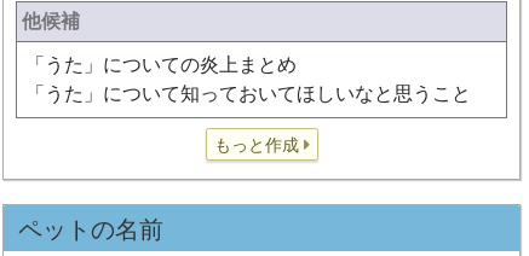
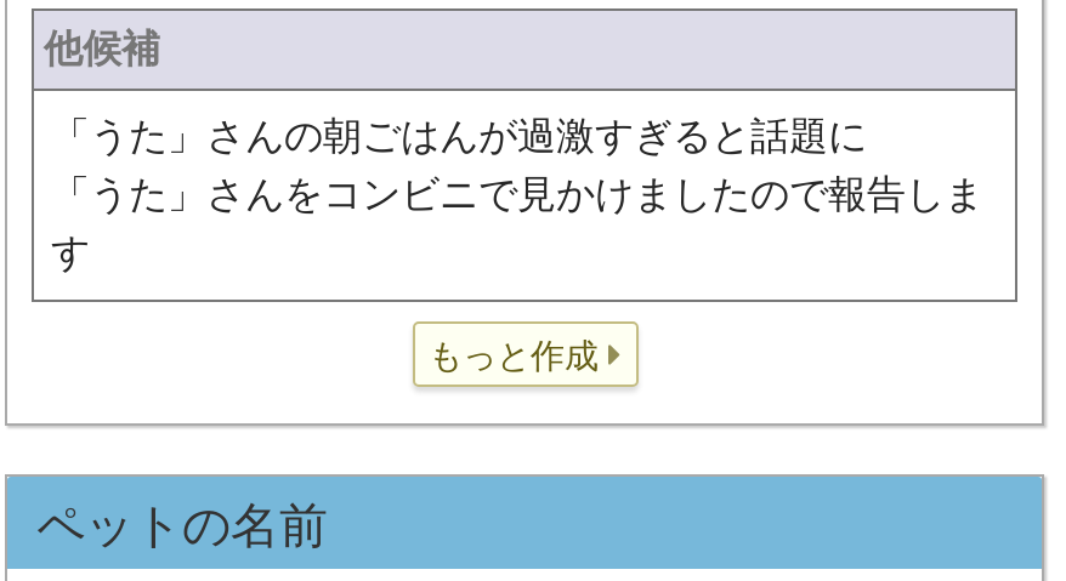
- 「うた」についての炎上まとめ
- 「うた」について知っておいてほしいなと思うこと
+ 「うた」さんの朝ごはんが過激すぎると話題に
+ 「うた」さんをコンビニで見かけましたので報告しま
+ す
